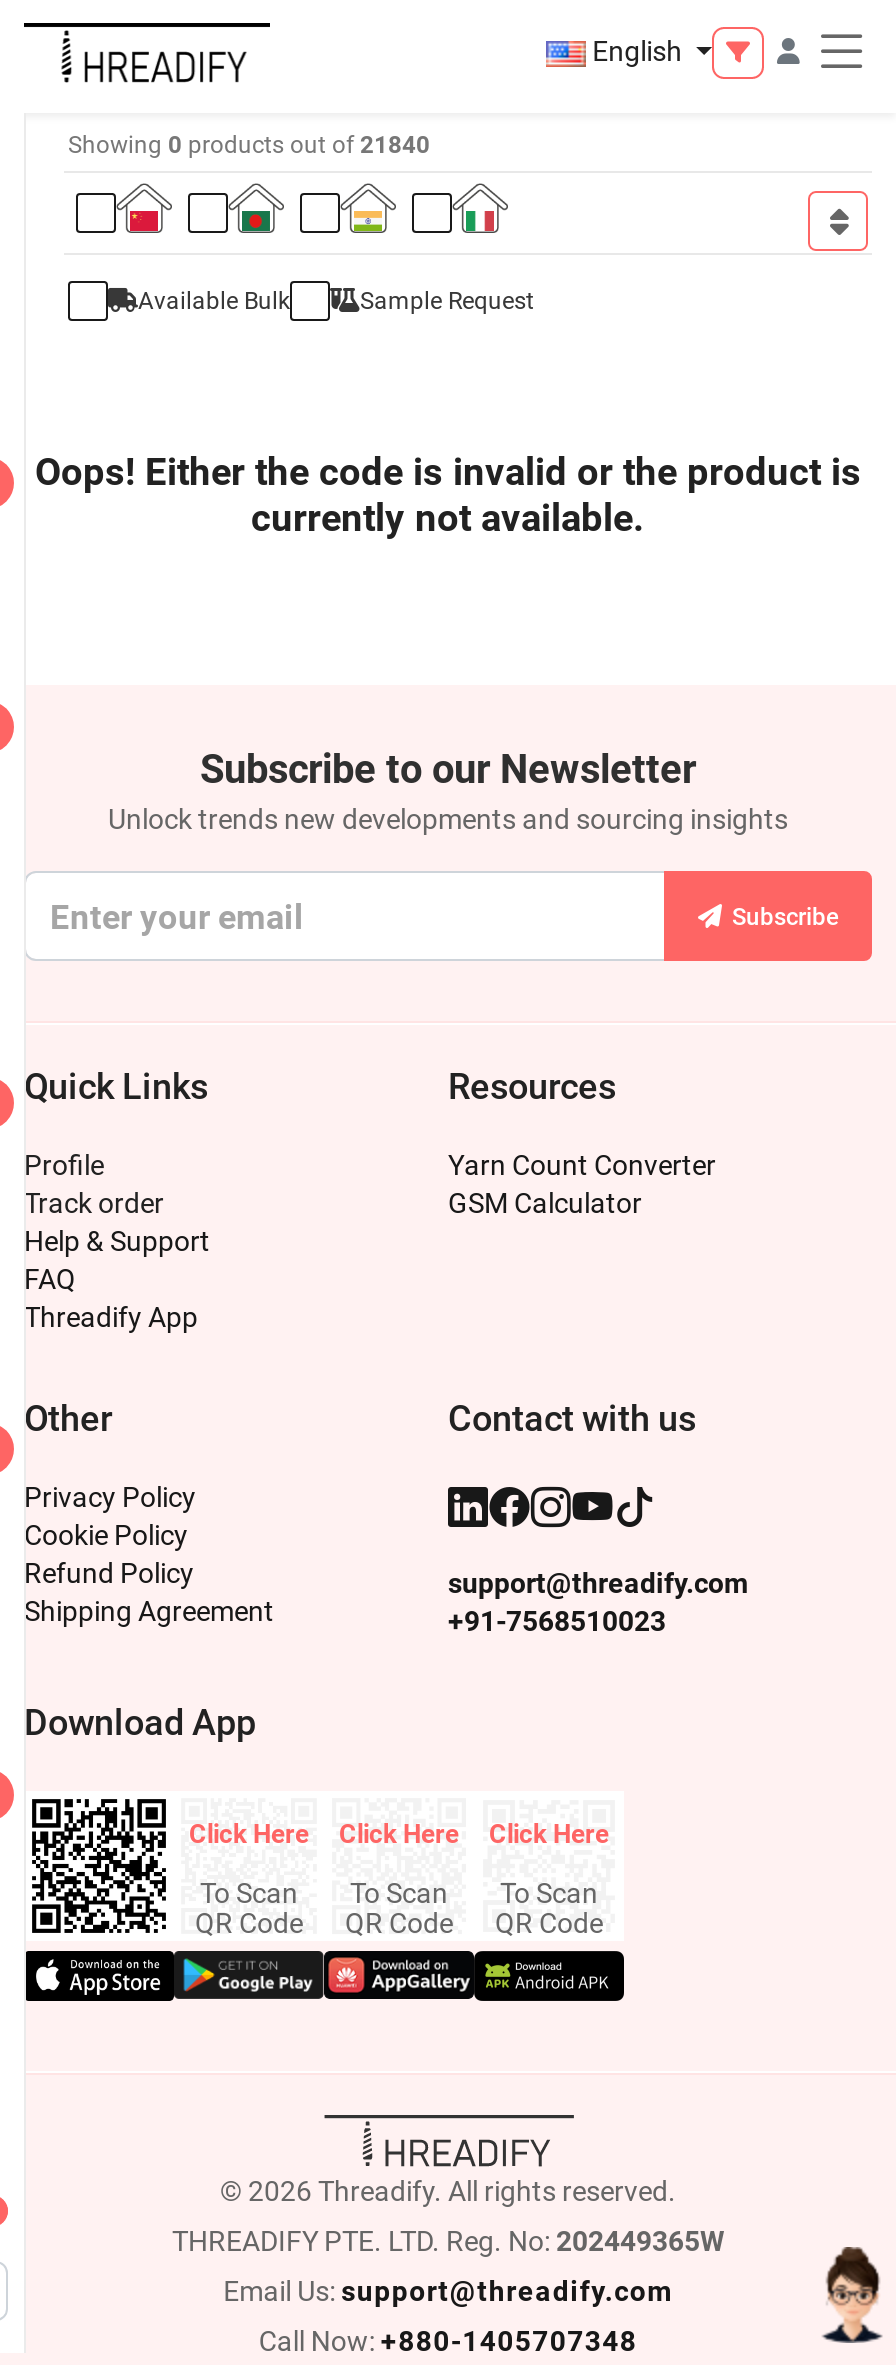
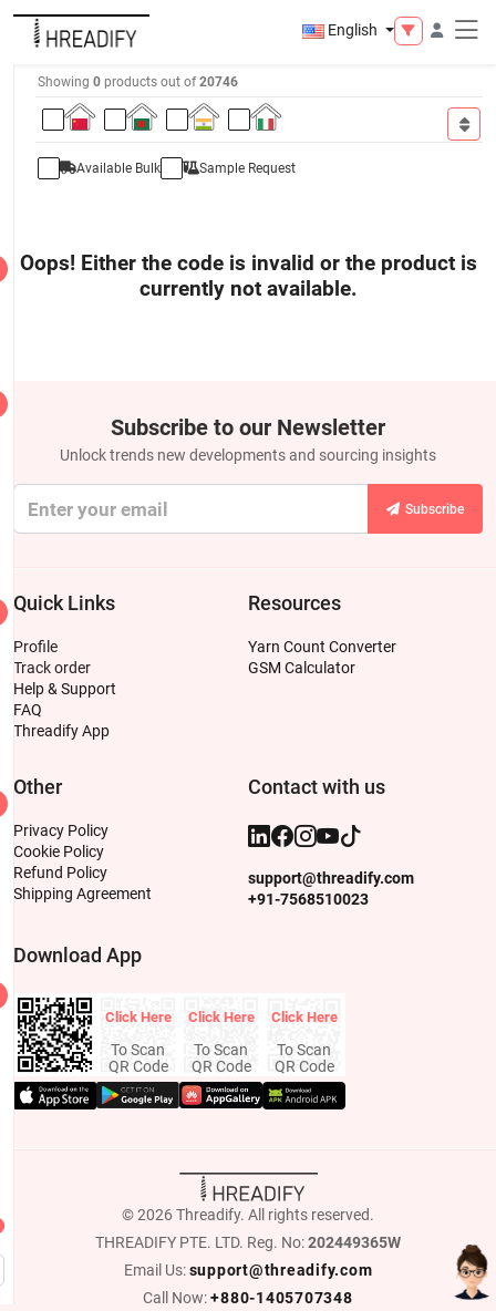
- Showing 0 products out of 21840
+ Showing 0 products out of 20746
